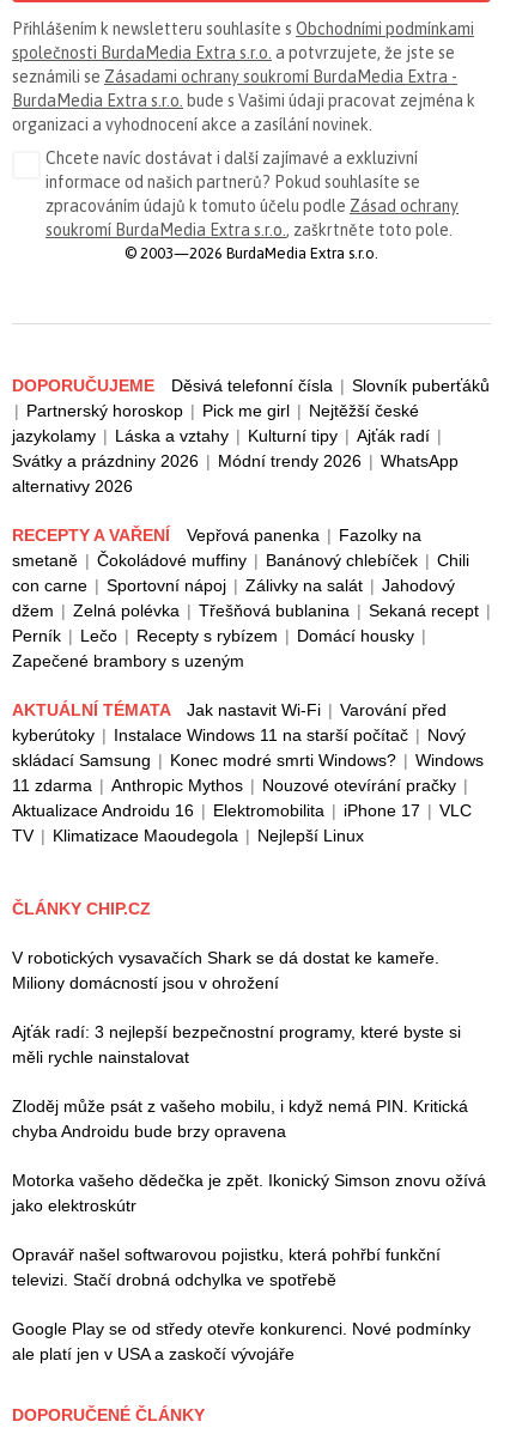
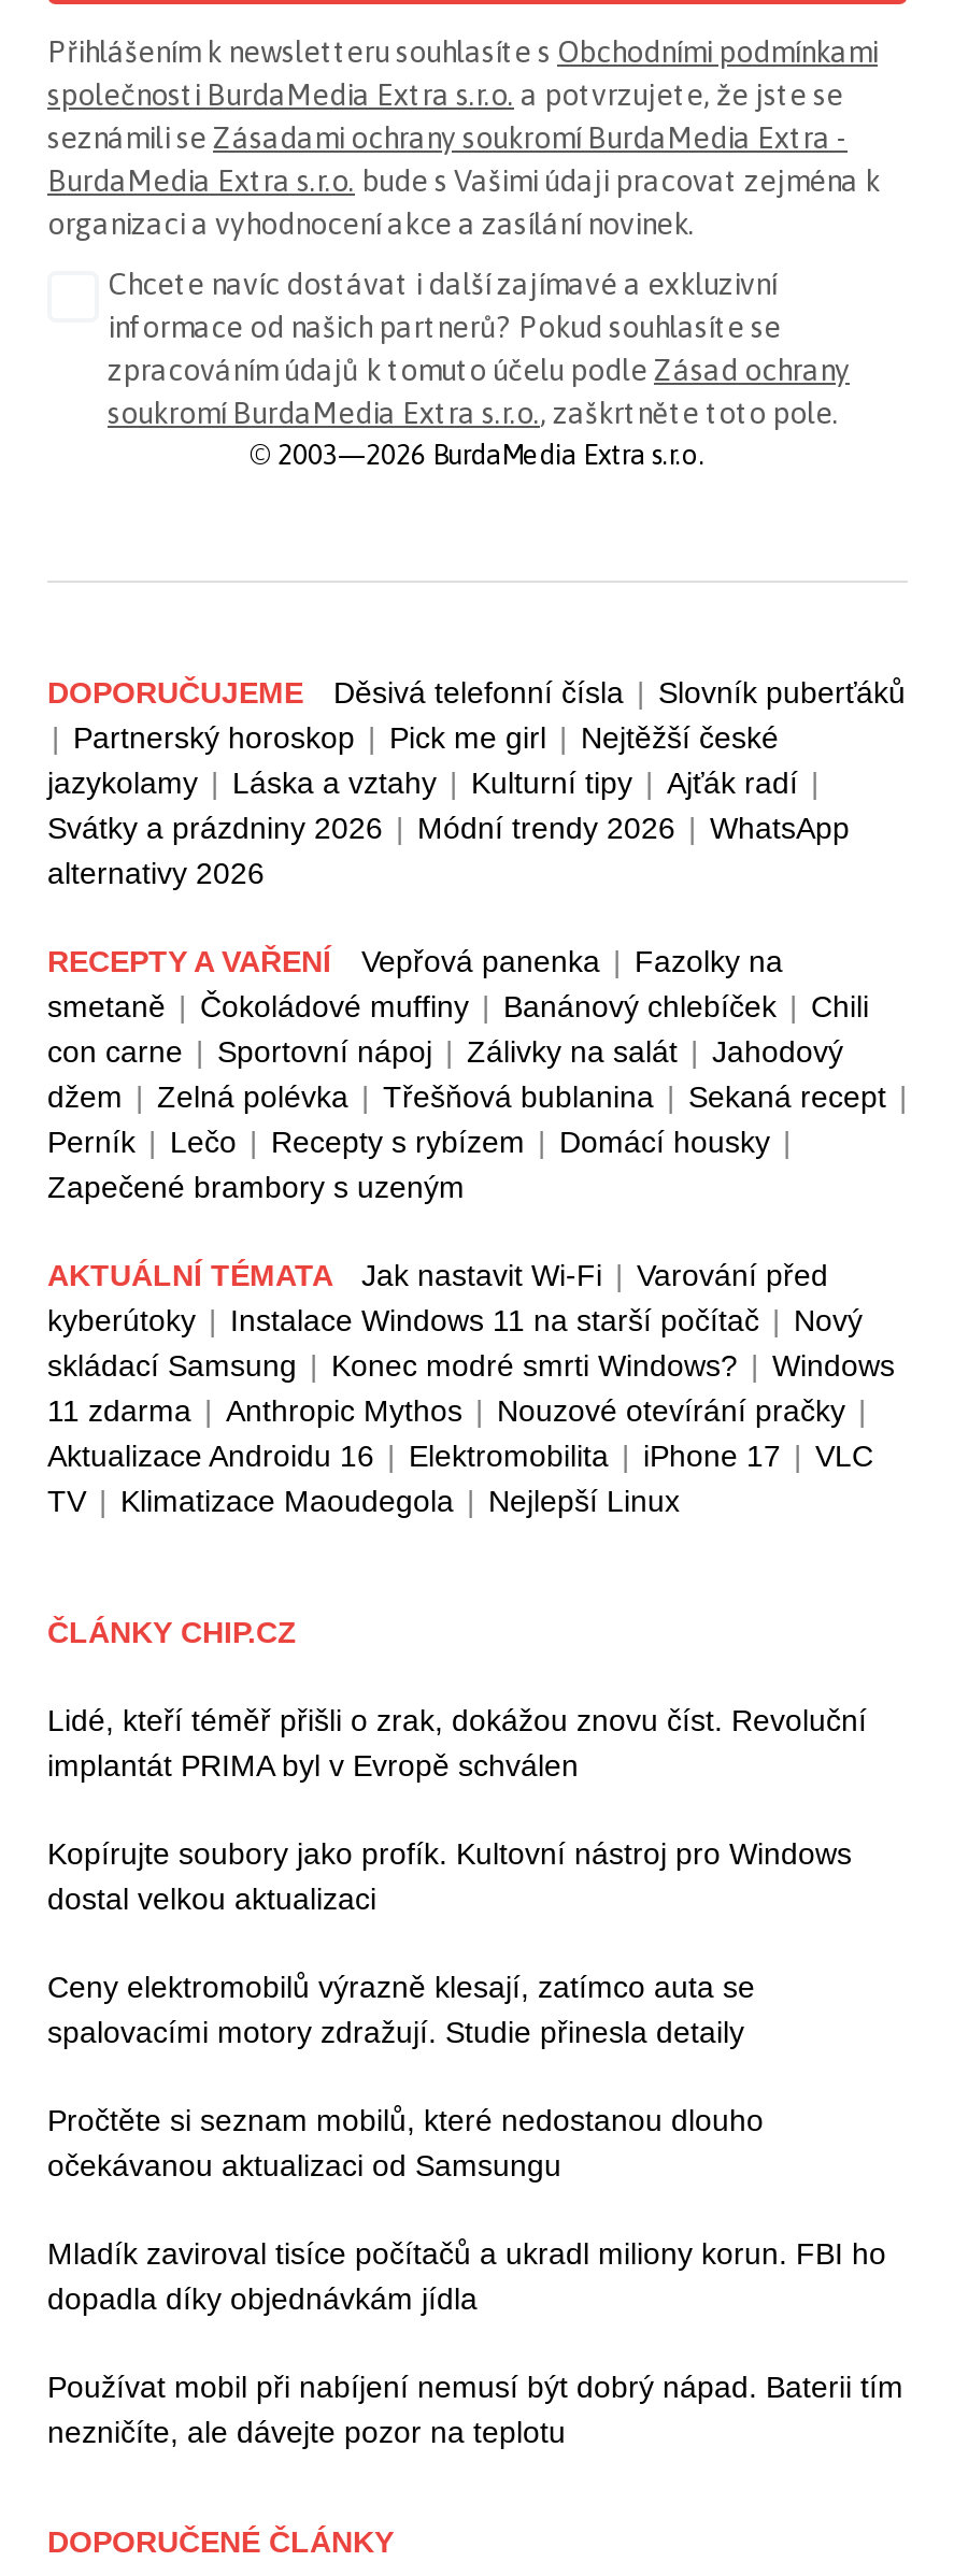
- V robotických vysavačích Shark se dá dostat ke kameře.
- Miliony domácností jsou v ohrožení
+ Lidé, kteří téměř přišli o zrak, dokážou znovu číst. Revoluční
+ implantát PRIMA byl v Evropě schválen

- Ajťák radí: 3 nejlepší bezpečnostní programy, které byste si
- měli rychle nainstalovat
+ Kopírujte soubory jako profík. Kultovní nástroj pro Windows
+ dostal velkou aktualizaci

- Zloděj může psát z vašeho mobilu, i když nemá PIN. Kritická
- chyba Androidu bude brzy opravena
+ Ceny elektromobilů výrazně klesají, zatímco auta se
+ spalovacími motory zdražují. Studie přinesla detaily

- Motorka vašeho dědečka je zpět. Ikonický Simson znovu ožívá
- jako elektroskútr
+ Pročtěte si seznam mobilů, které nedostanou dlouho
+ očekávanou aktualizaci od Samsungu

- Opravář našel softwarovou pojistku, která pohřbí funkční
- televizi. Stačí drobná odchylka ve spotřebě
+ Mladík zaviroval tisíce počítačů a ukradl miliony korun. FBI ho
+ dopadla díky objednávkám jídla

- Google Play se od středy otevře konkurenci. Nové podmínky
- ale platí jen v USA a zaskočí vývojáře
+ Používat mobil při nabíjení nemusí být dobrý nápad. Baterii tím
+ nezničíte, ale dávejte pozor na teplotu
